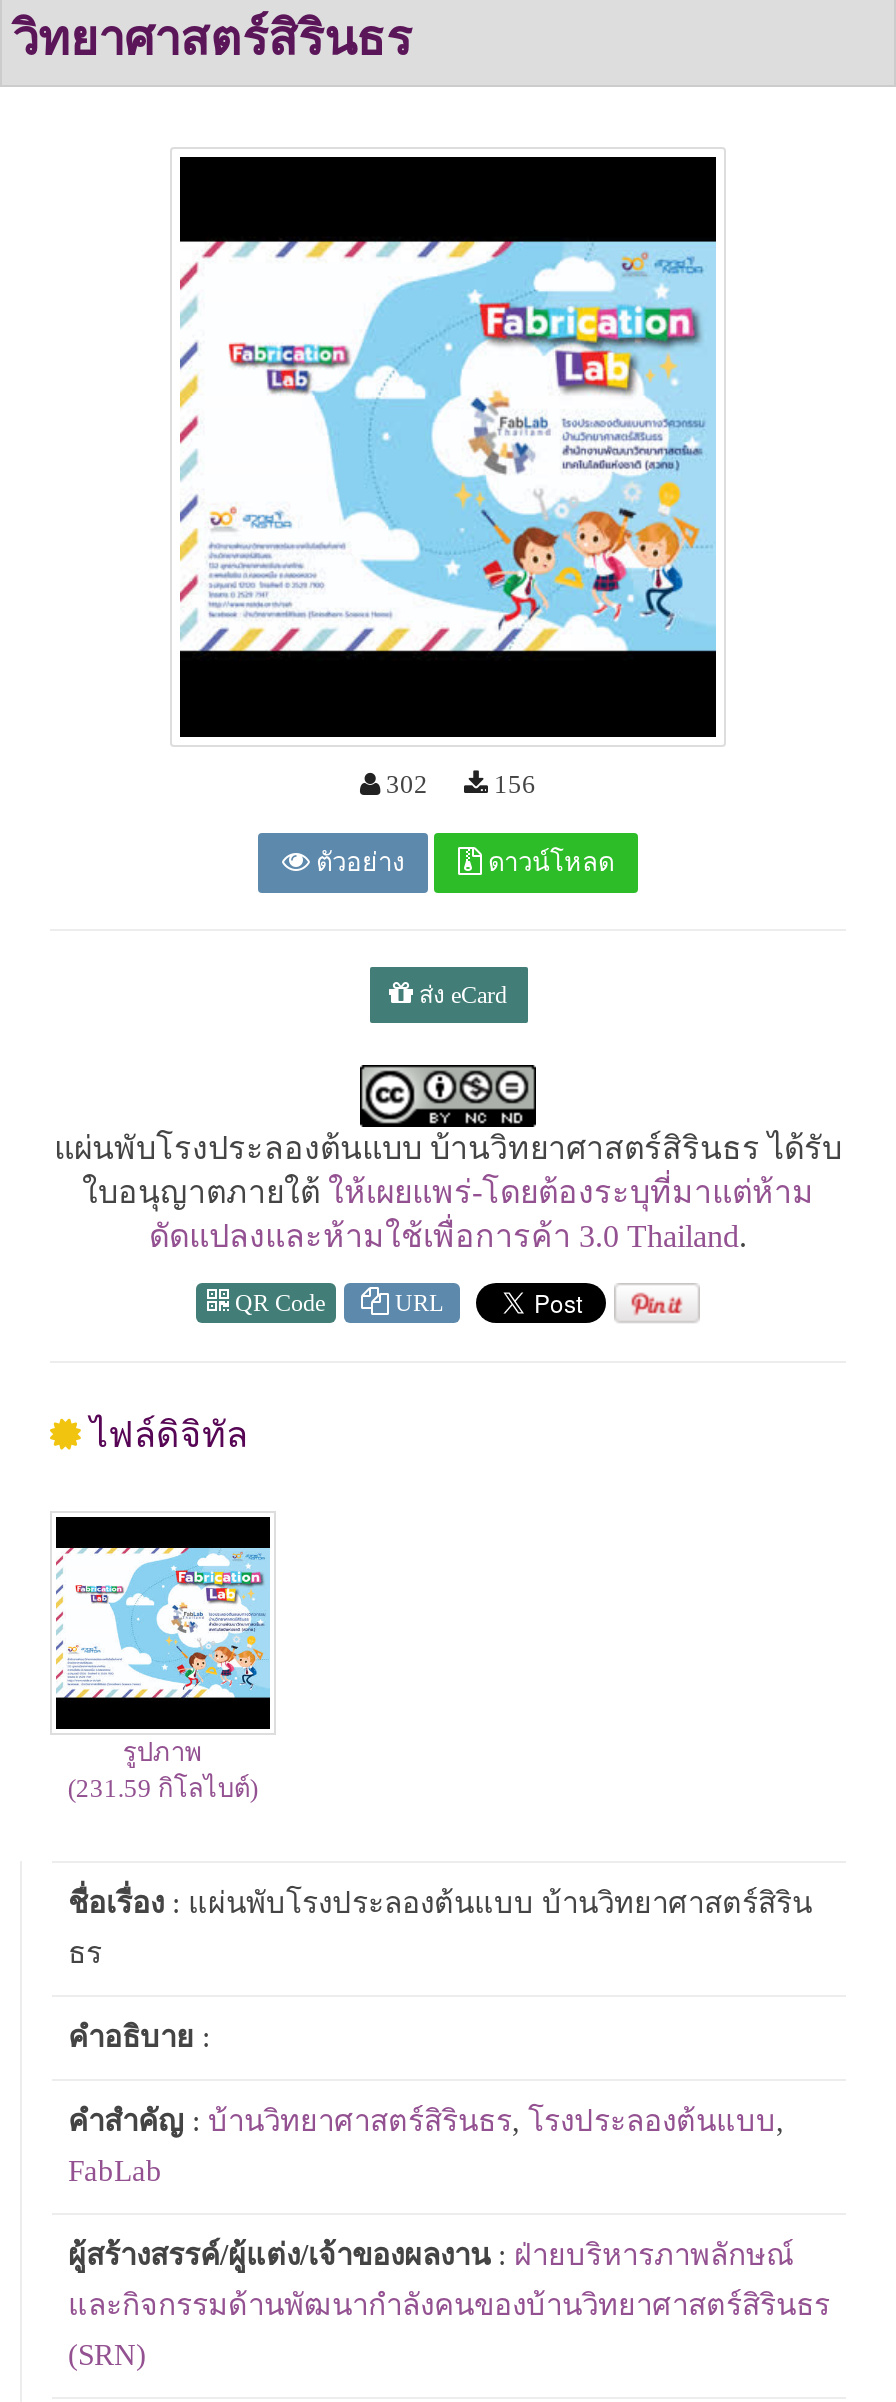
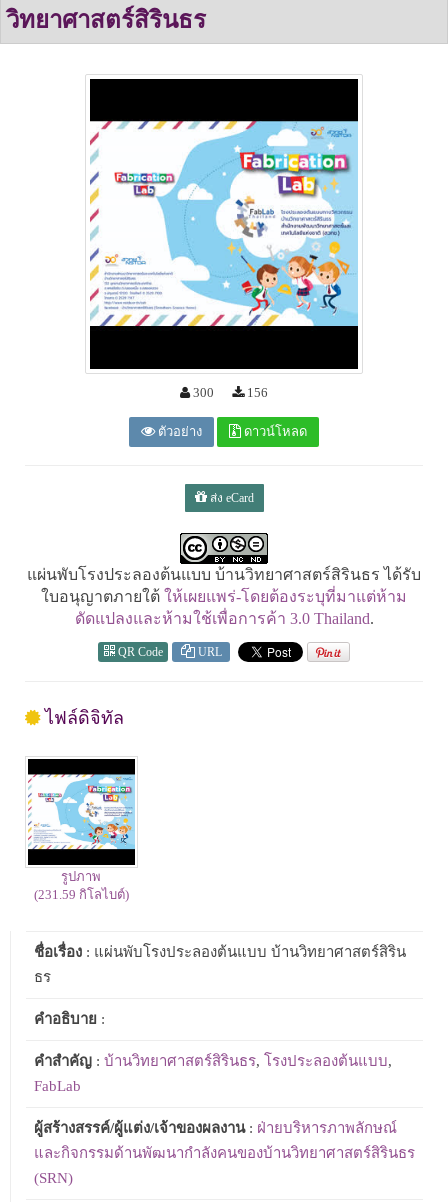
- 302 156
+ 300 156
